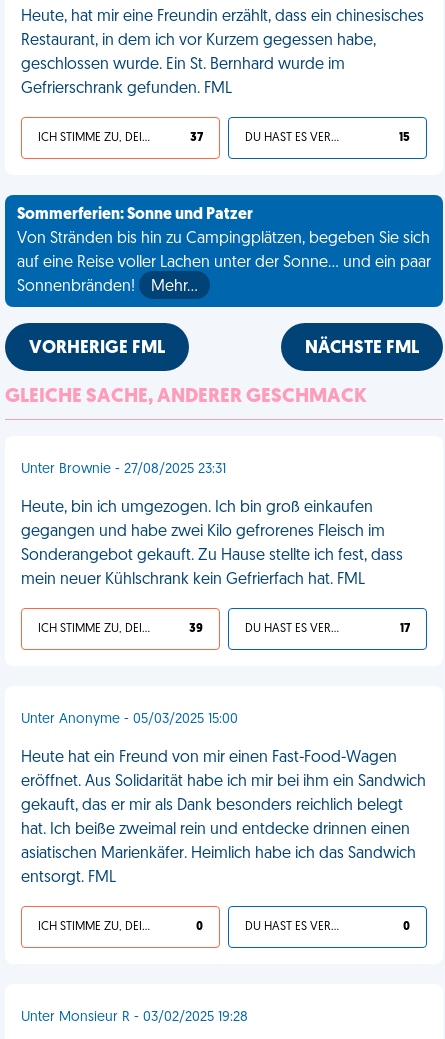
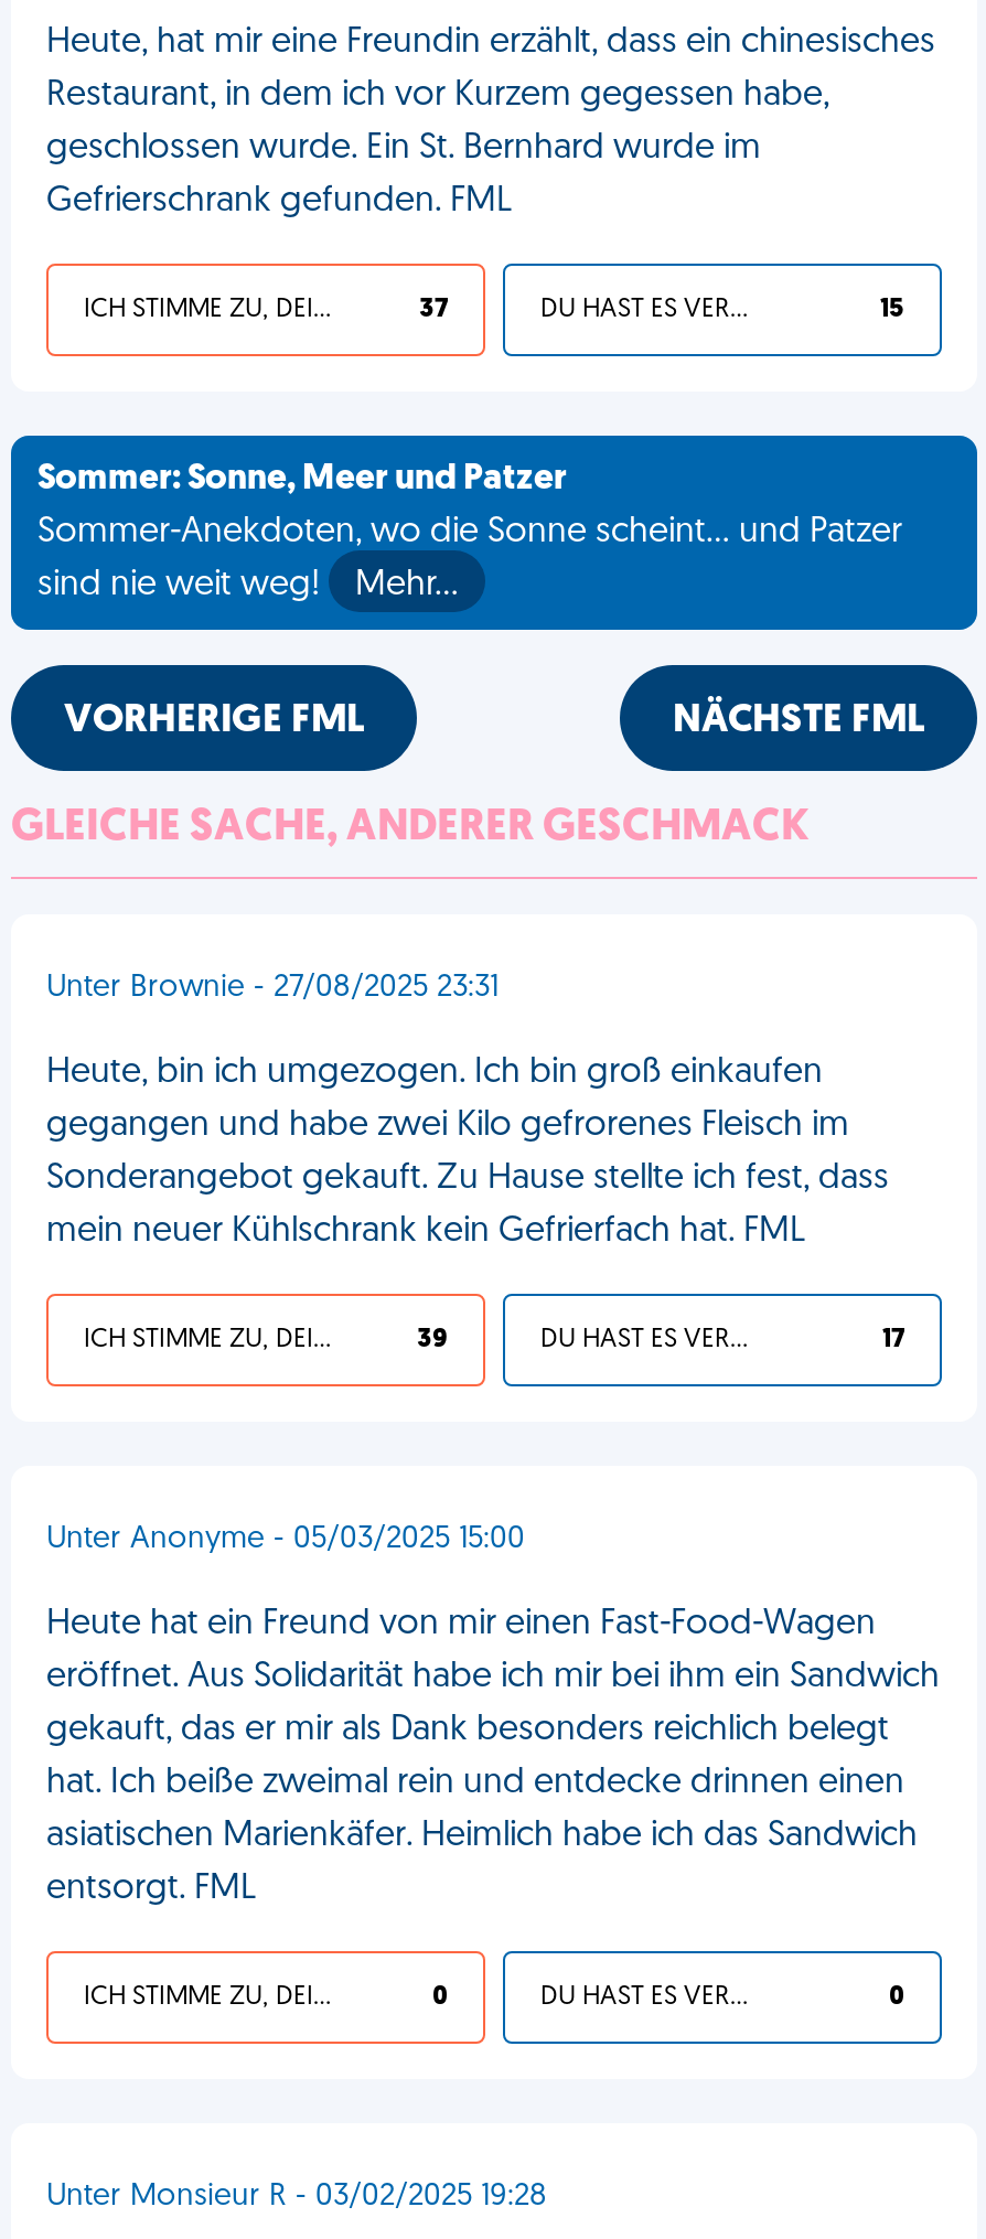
- Sommerferien: Sonne und Patzer
- Von Stränden bis hin zu Campingplätzen, begeben Sie sich
- auf eine Reise voller Lachen unter der Sonne... und ein paar
- Sonnenbränden!
+ Sommer: Sonne, Meer und Patzer
+ Sommer-Anekdoten, wo die Sonne scheint... und Patzer
+ sind nie weit weg!
